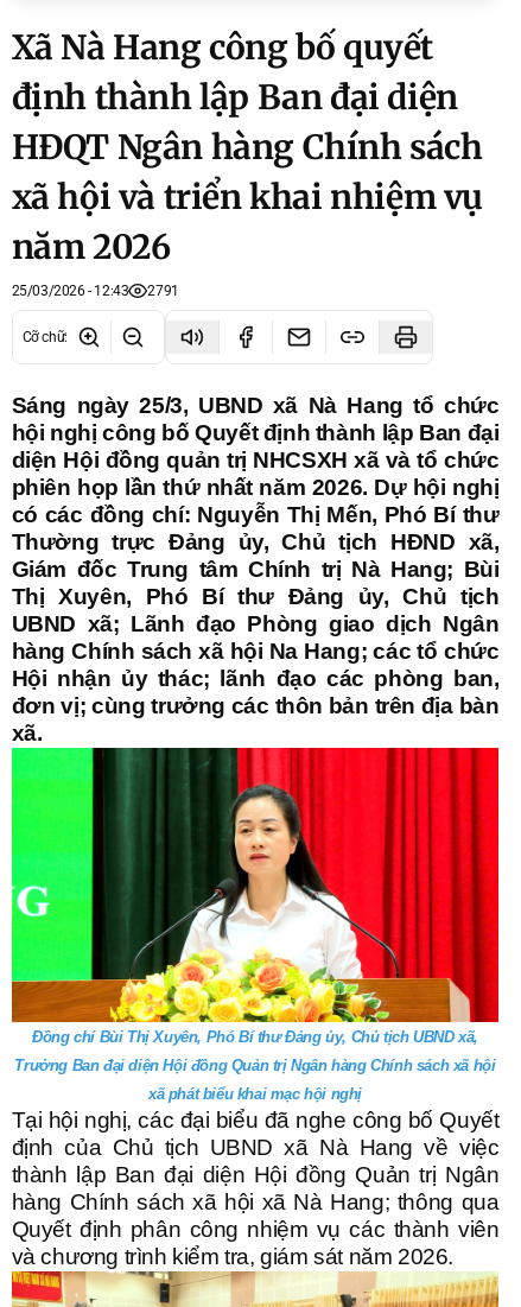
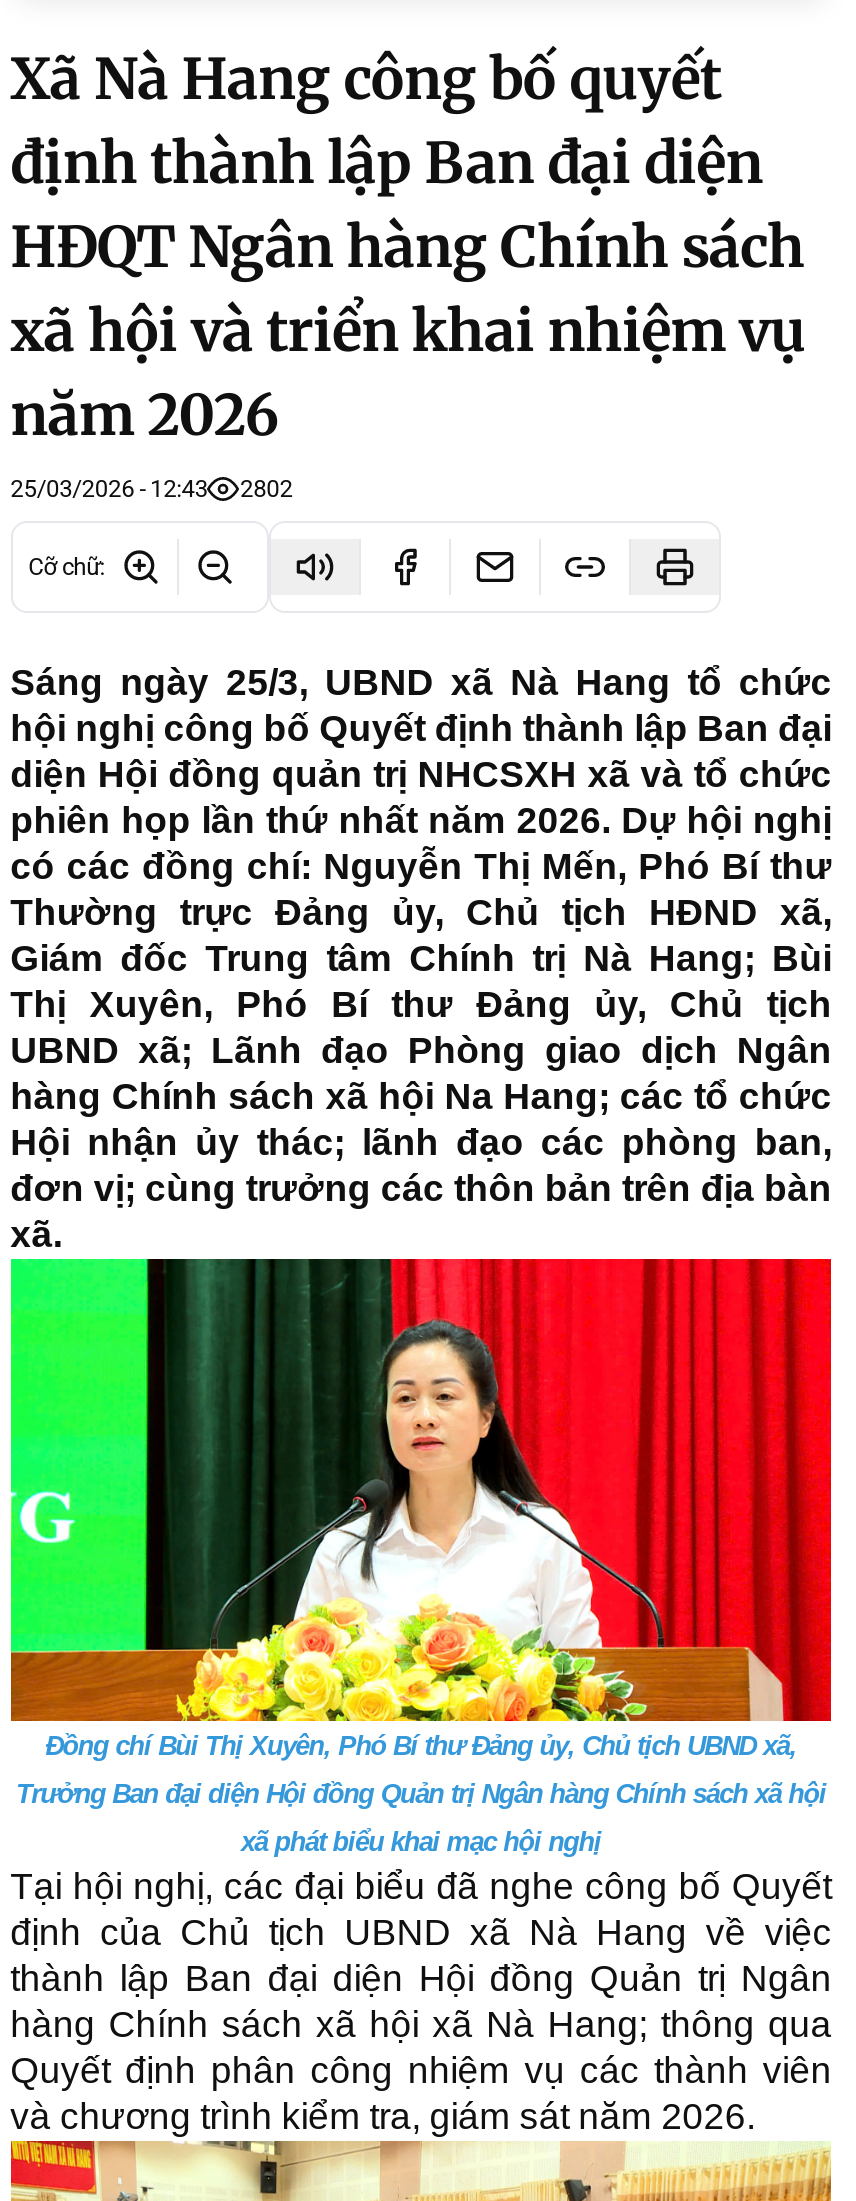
- 25/03/2026 - 12:43 2791
+ 25/03/2026 - 12:43 2802
